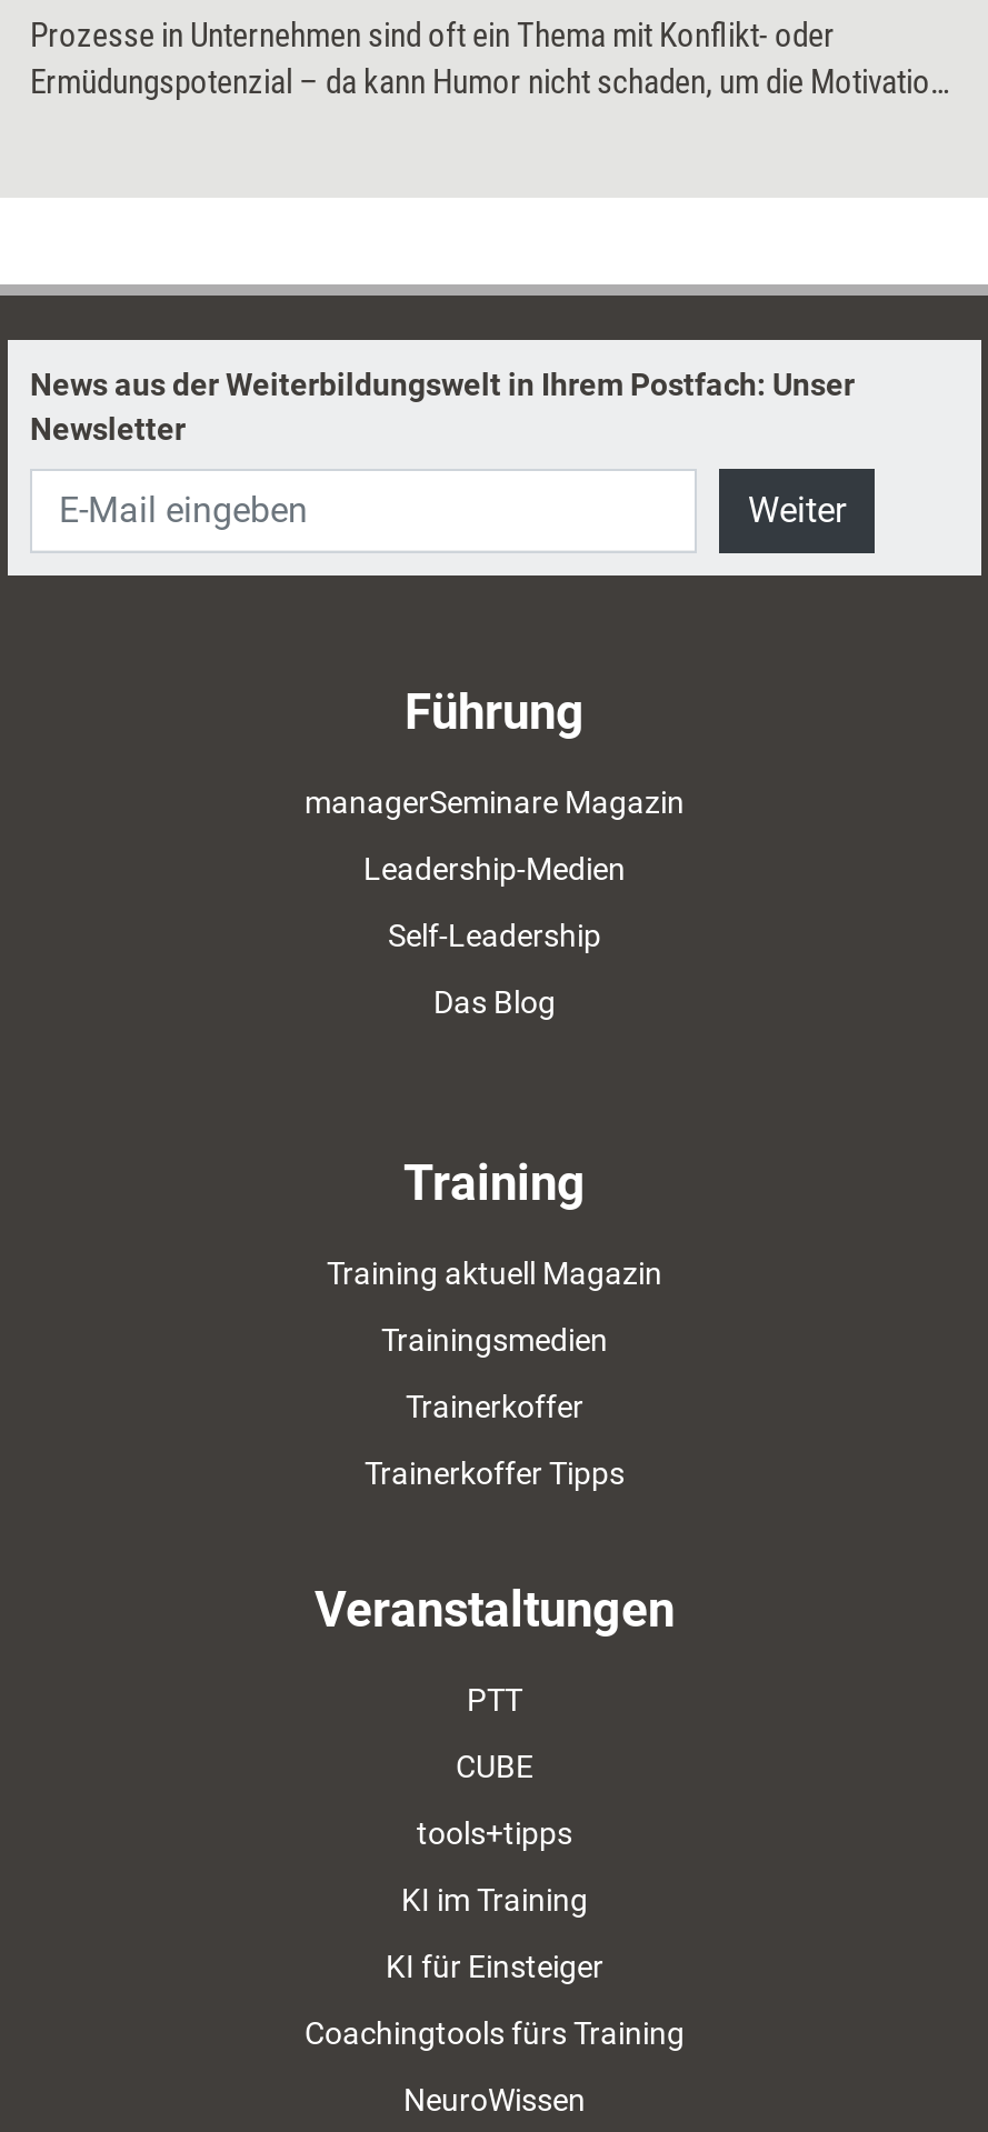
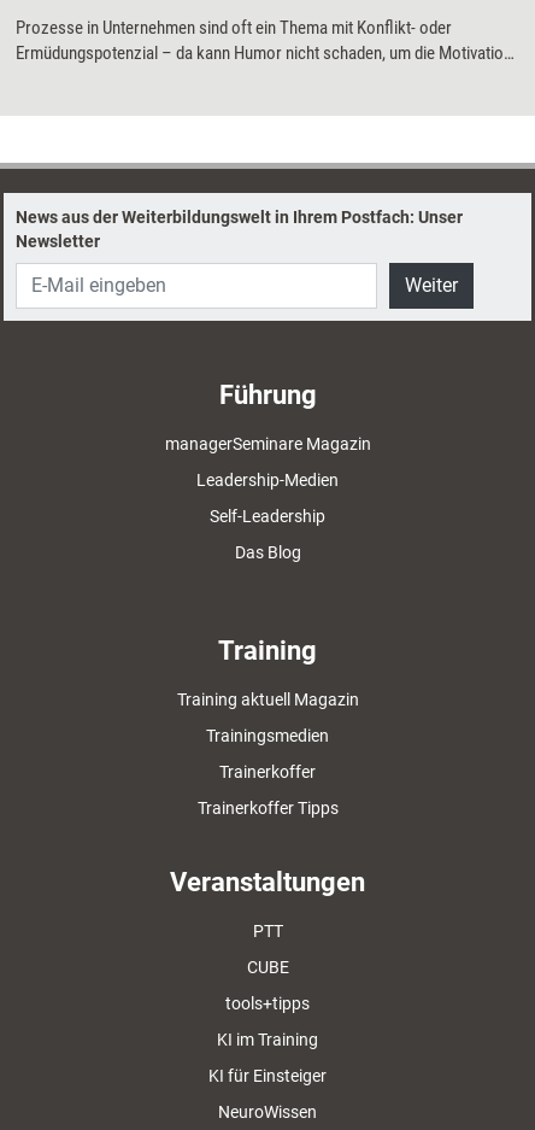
- Coachingtools fürs Training
